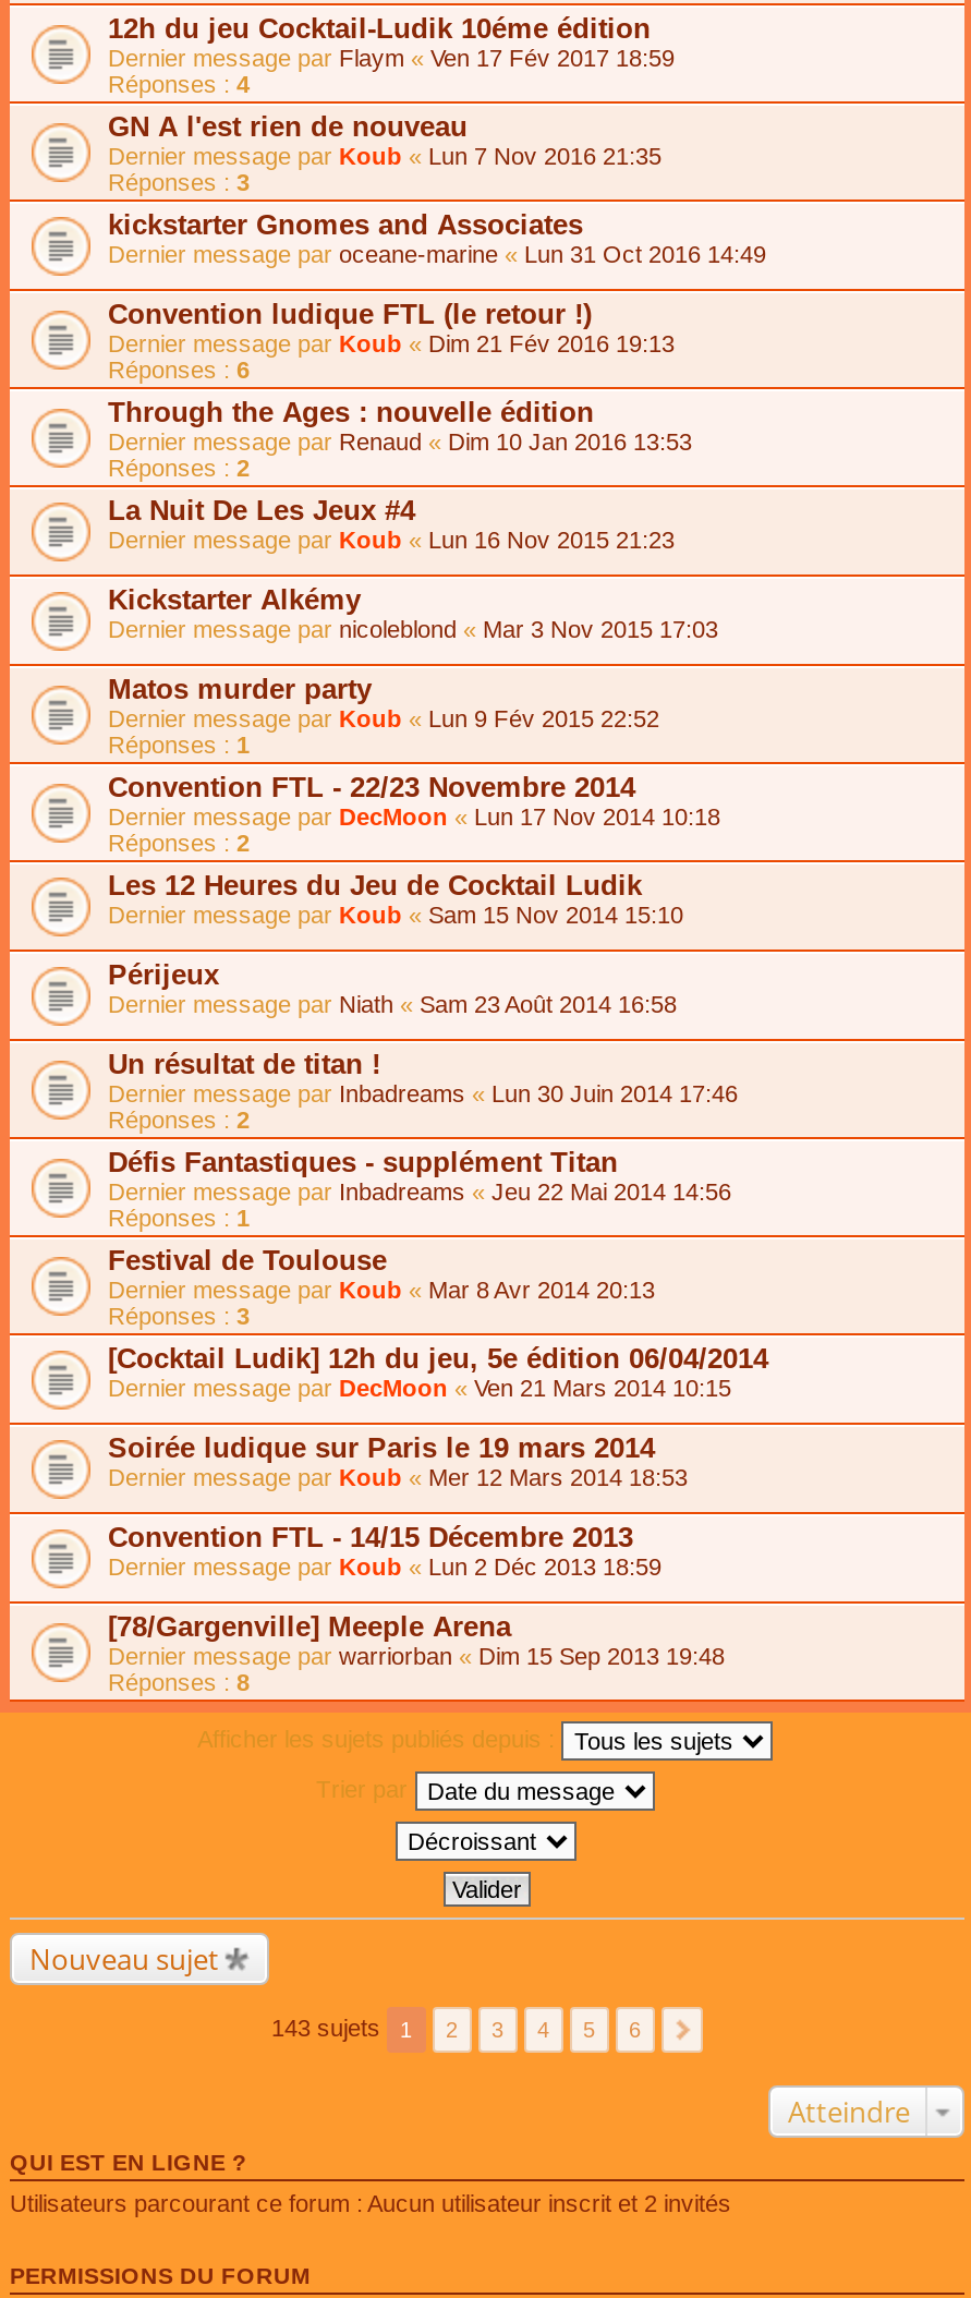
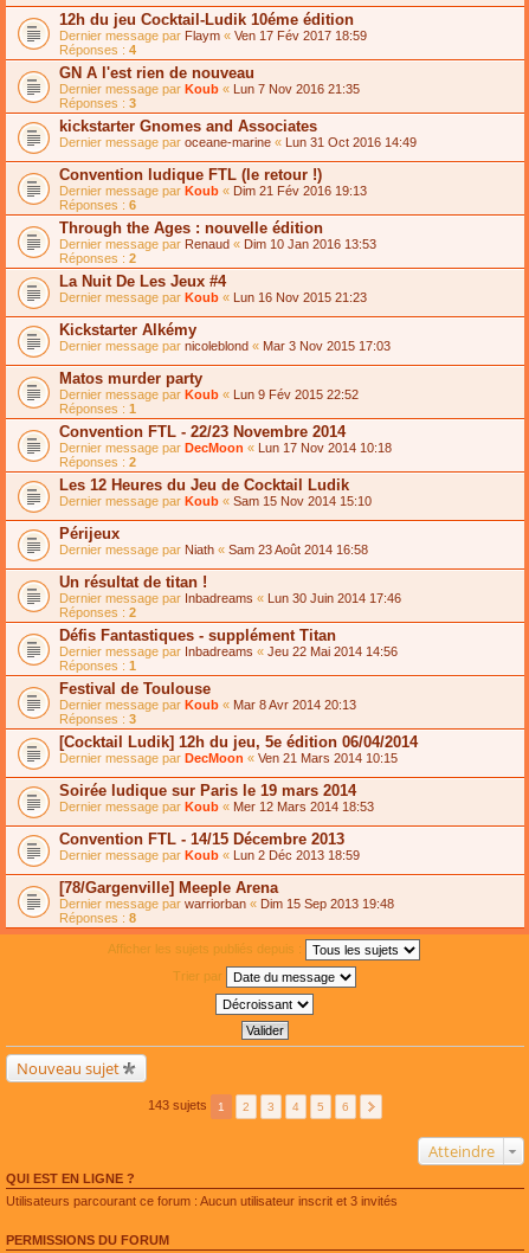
- Utilisateurs parcourant ce forum : Aucun utilisateur inscrit et 2 invités
+ Utilisateurs parcourant ce forum : Aucun utilisateur inscrit et 3 invités
